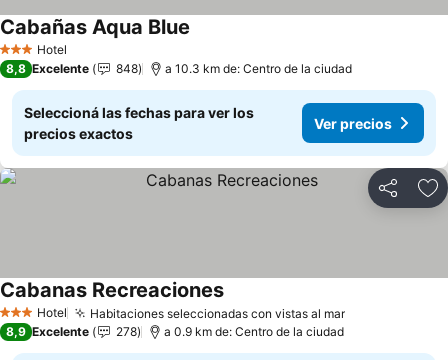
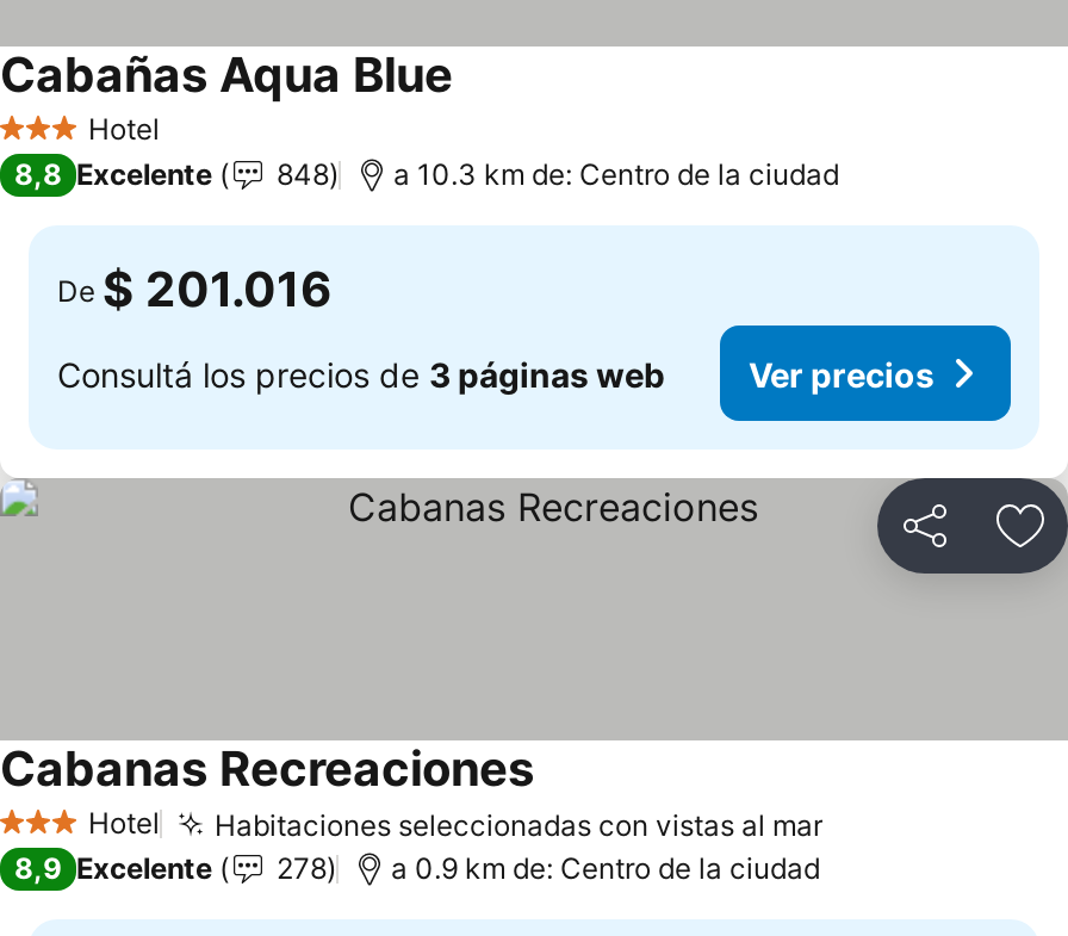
- Seleccioná las fechas para ver los
- precios exactos
+ De $ 201.016
+ Consultá los precios de 3 páginas web
